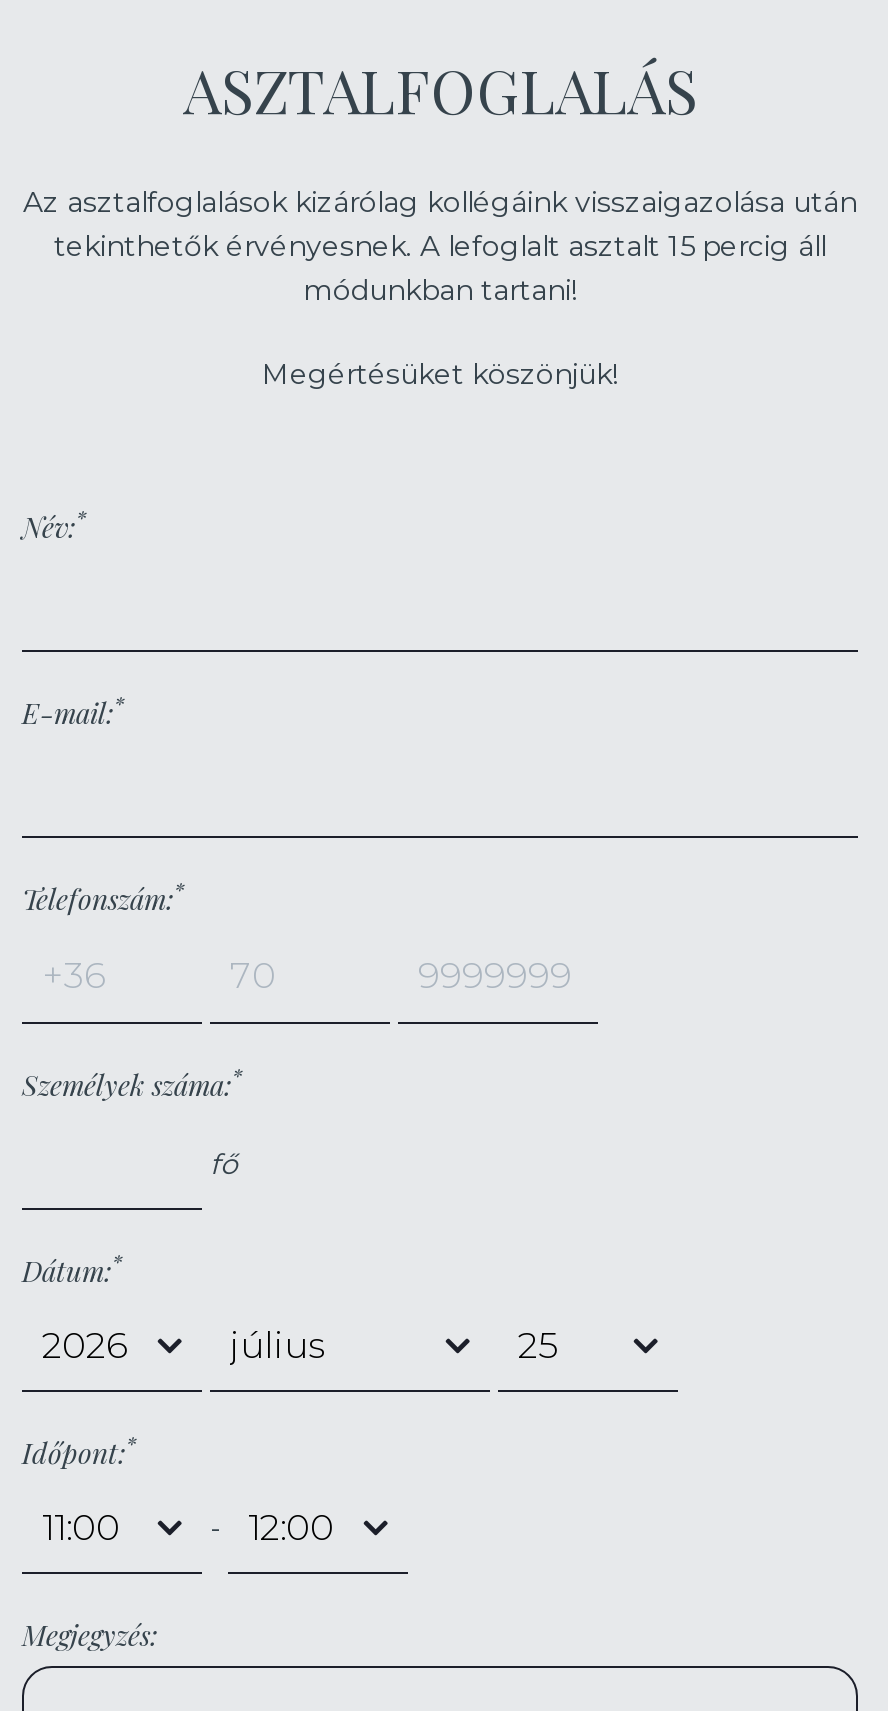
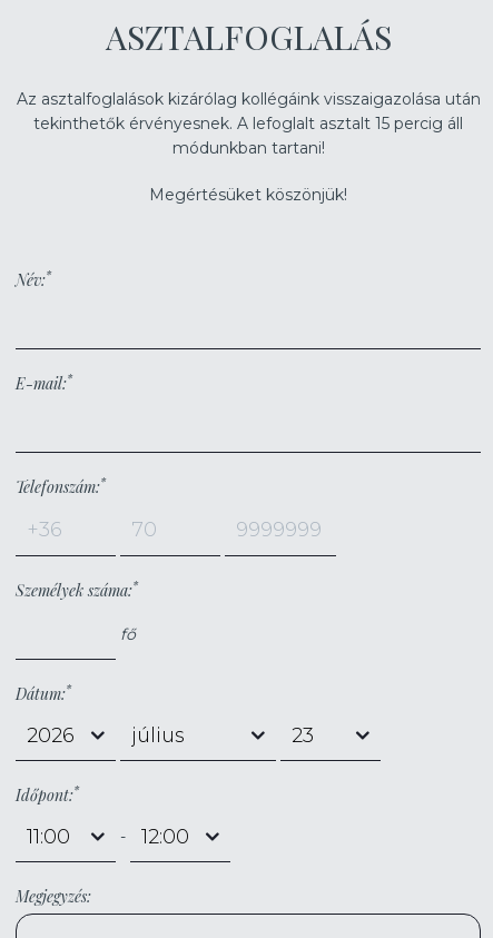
- 25
+ 23
